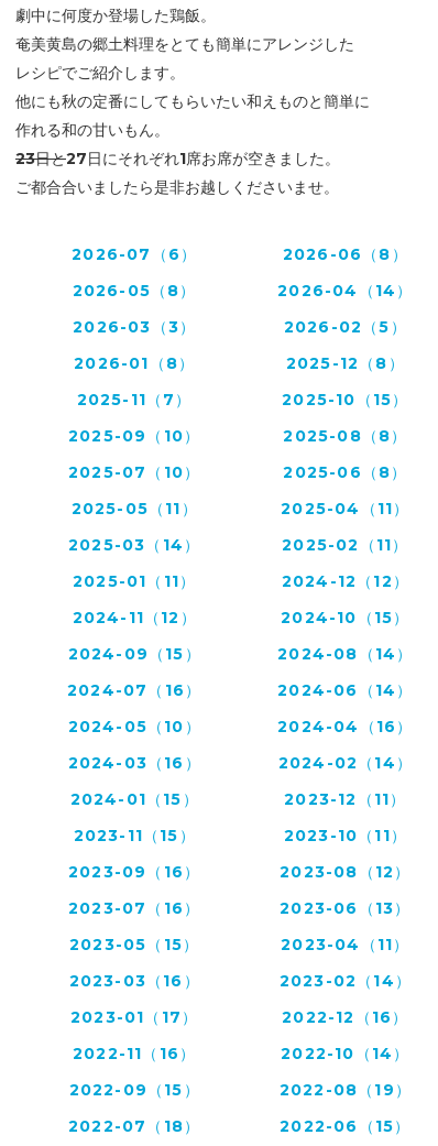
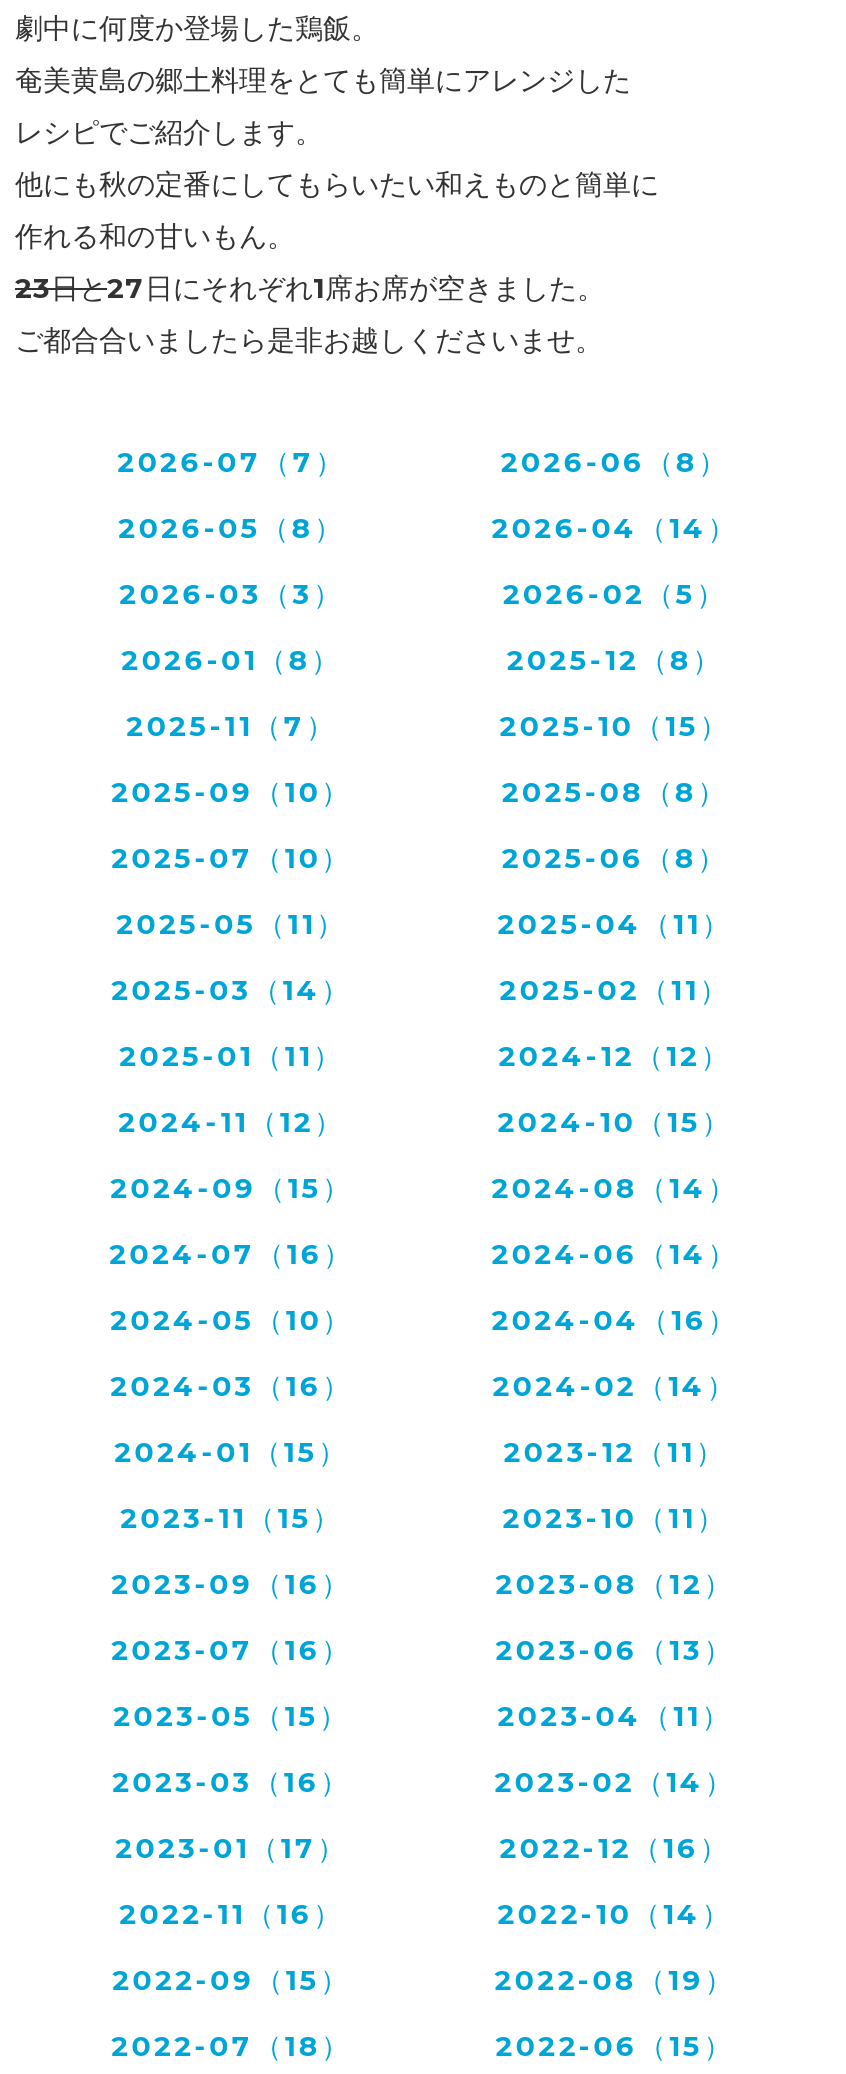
- 2026-07（6）
+ 2026-07（7）
